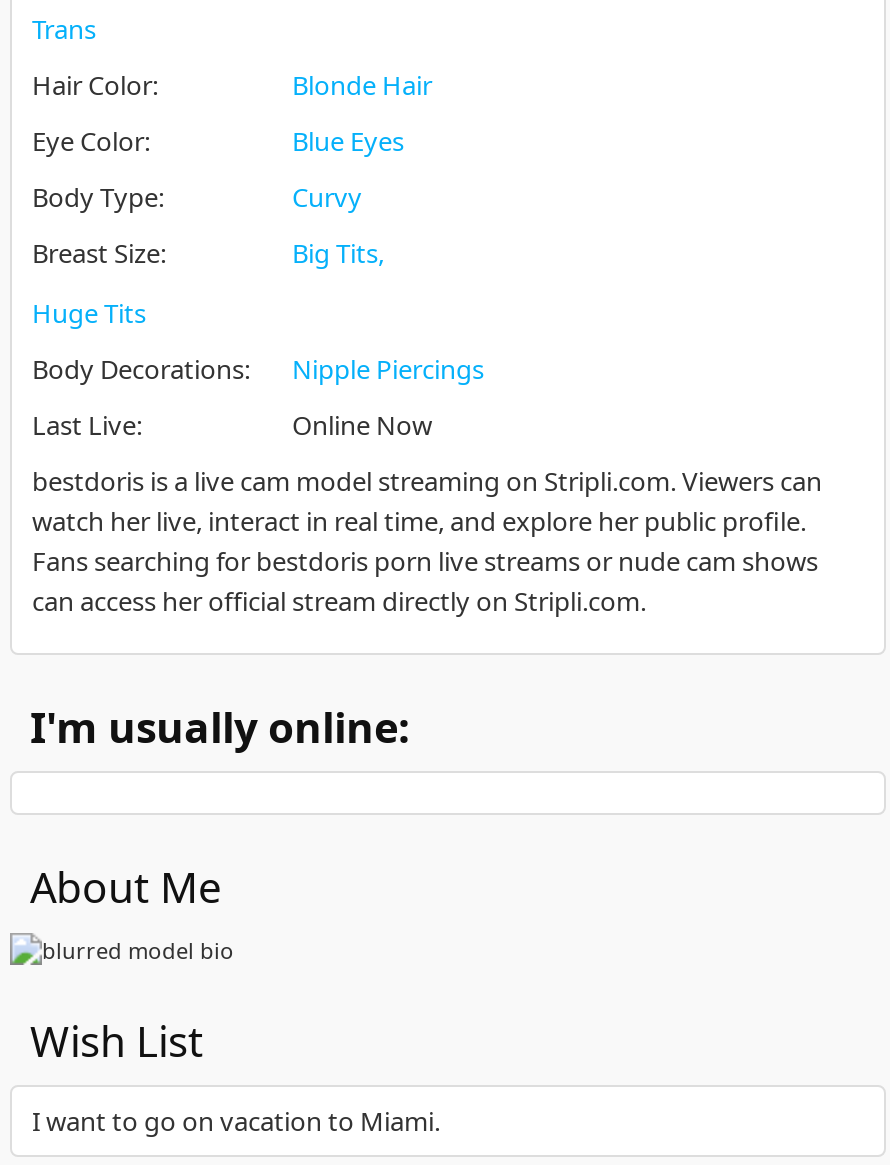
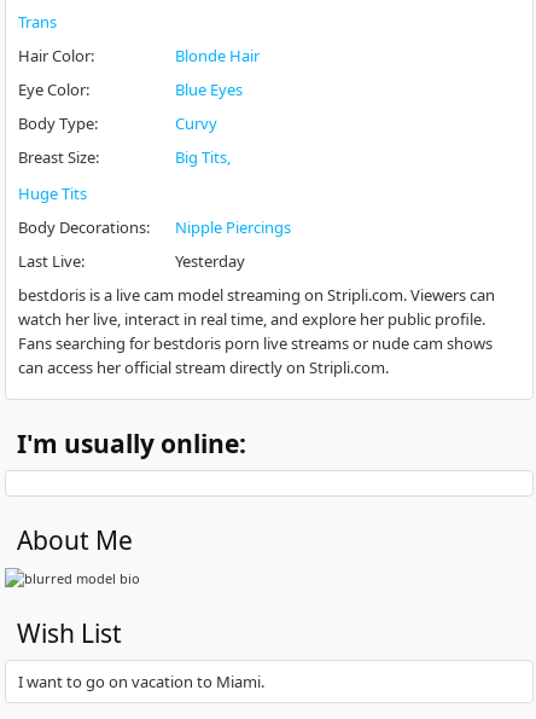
- Online Now
+ Yesterday
